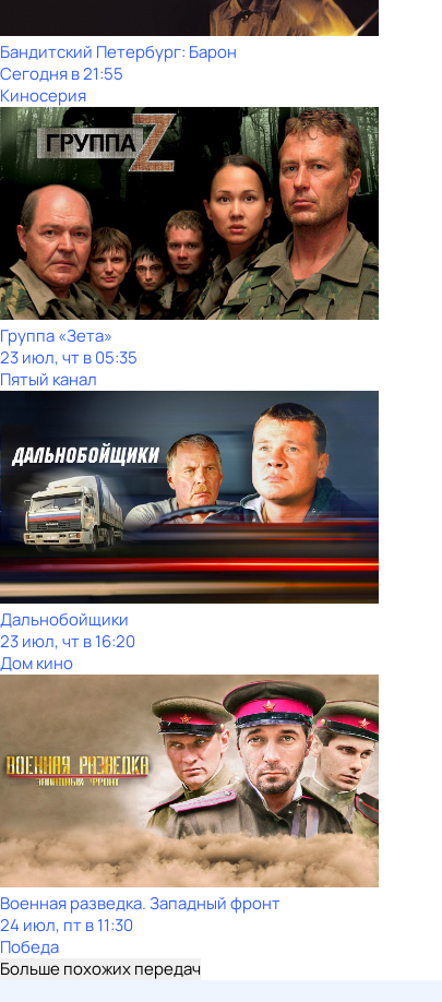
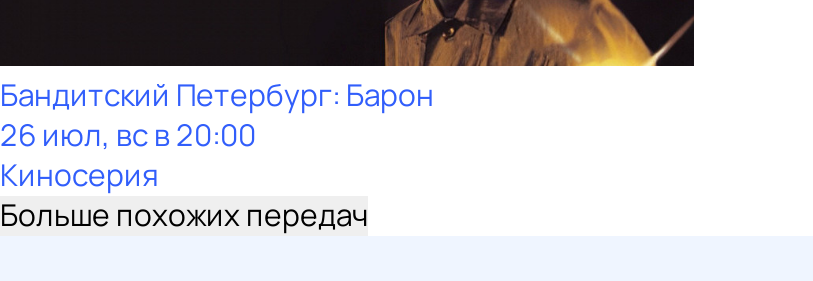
- Сегодня в 21:55
+ 26 июл, вс в 20:00

- [image]
- Группа «Зета»
- 23 июл, чт в 05:35
- Пятый канал

- [image]
- Дальнобойщики
- 23 июл, чт в 16:20
- Дом кино

- [image]
- Военная разведка. Западный фронт
- 24 июл, пт в 11:30
- Победа
